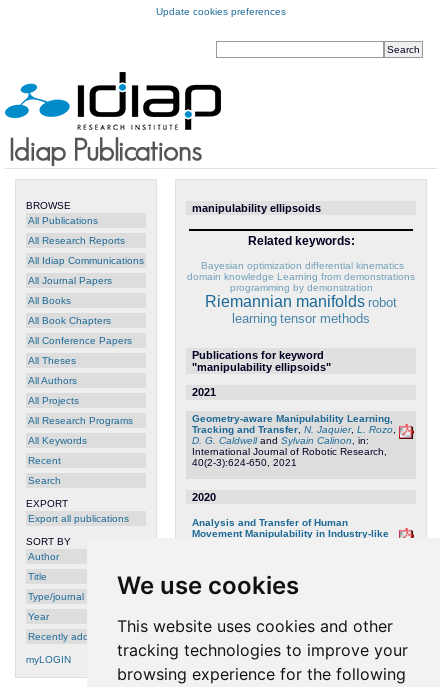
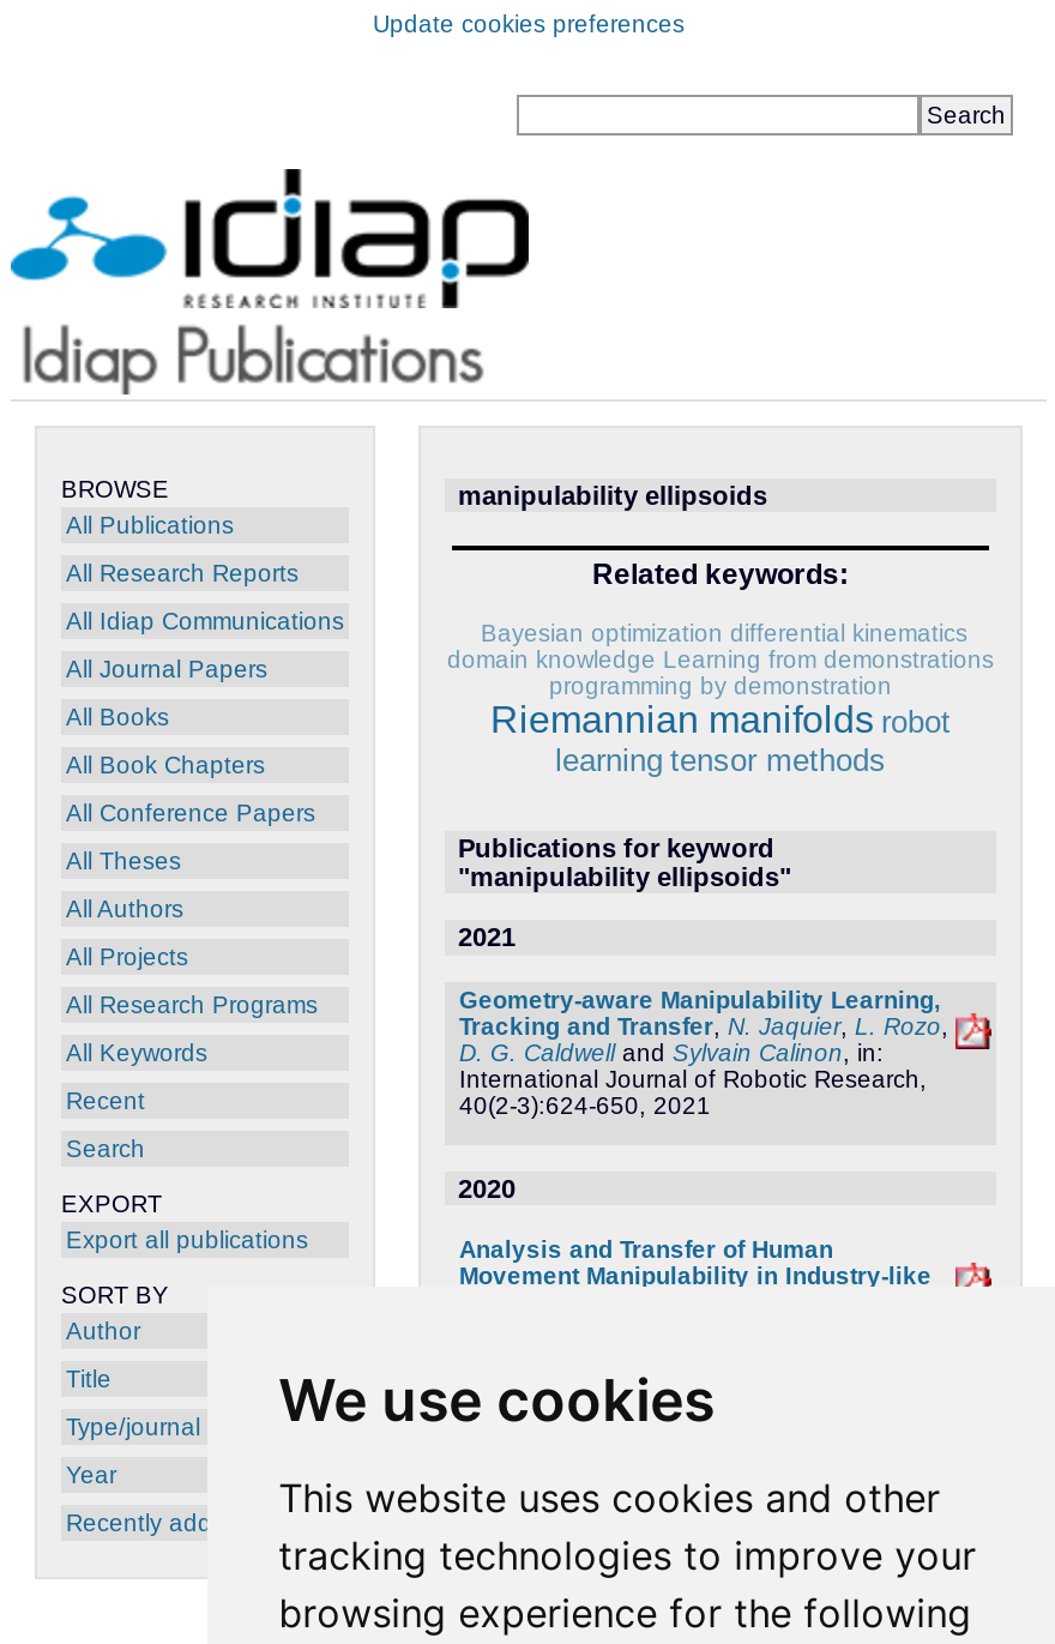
- myLOGIN
